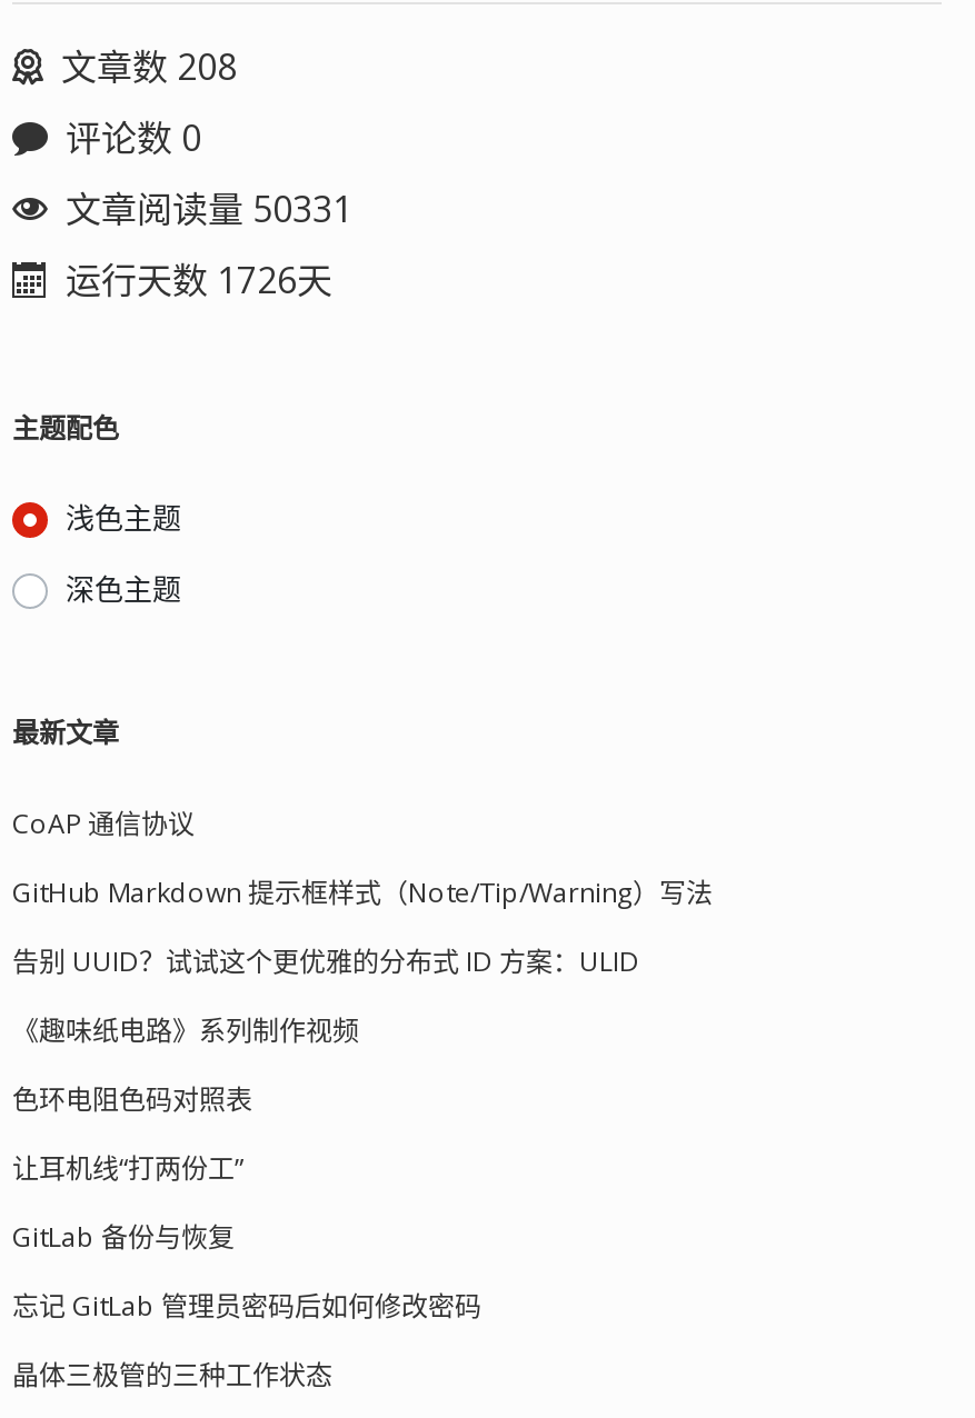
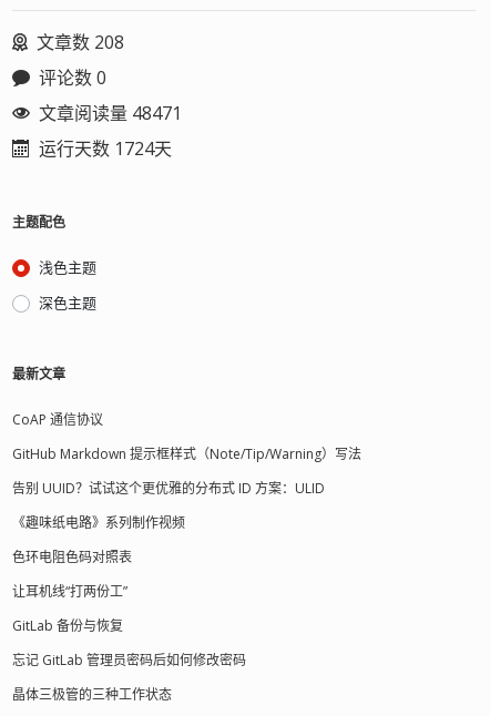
- 文章阅读量 50331
+ 文章阅读量 48471

- 运行天数 1726天
+ 运行天数 1724天
